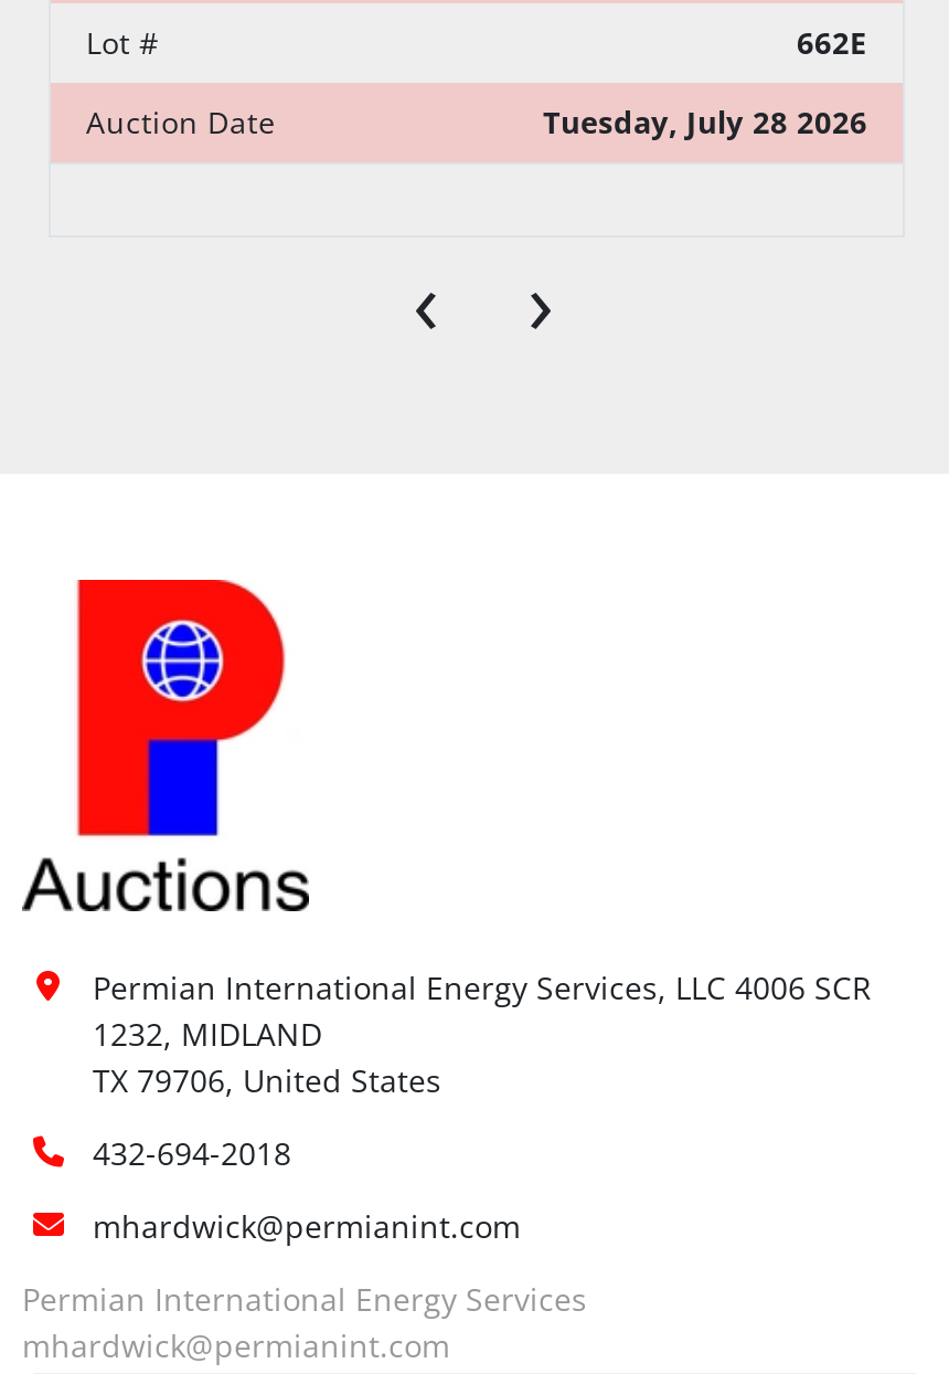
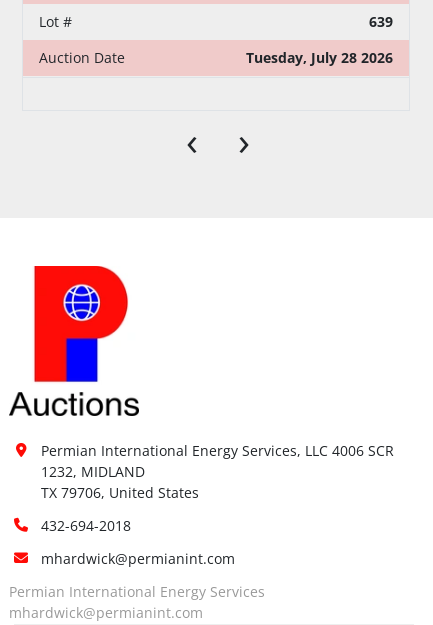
- 662E
+ 639
